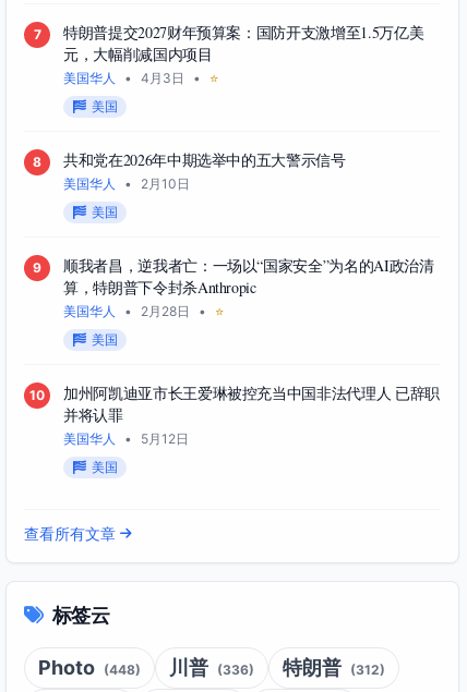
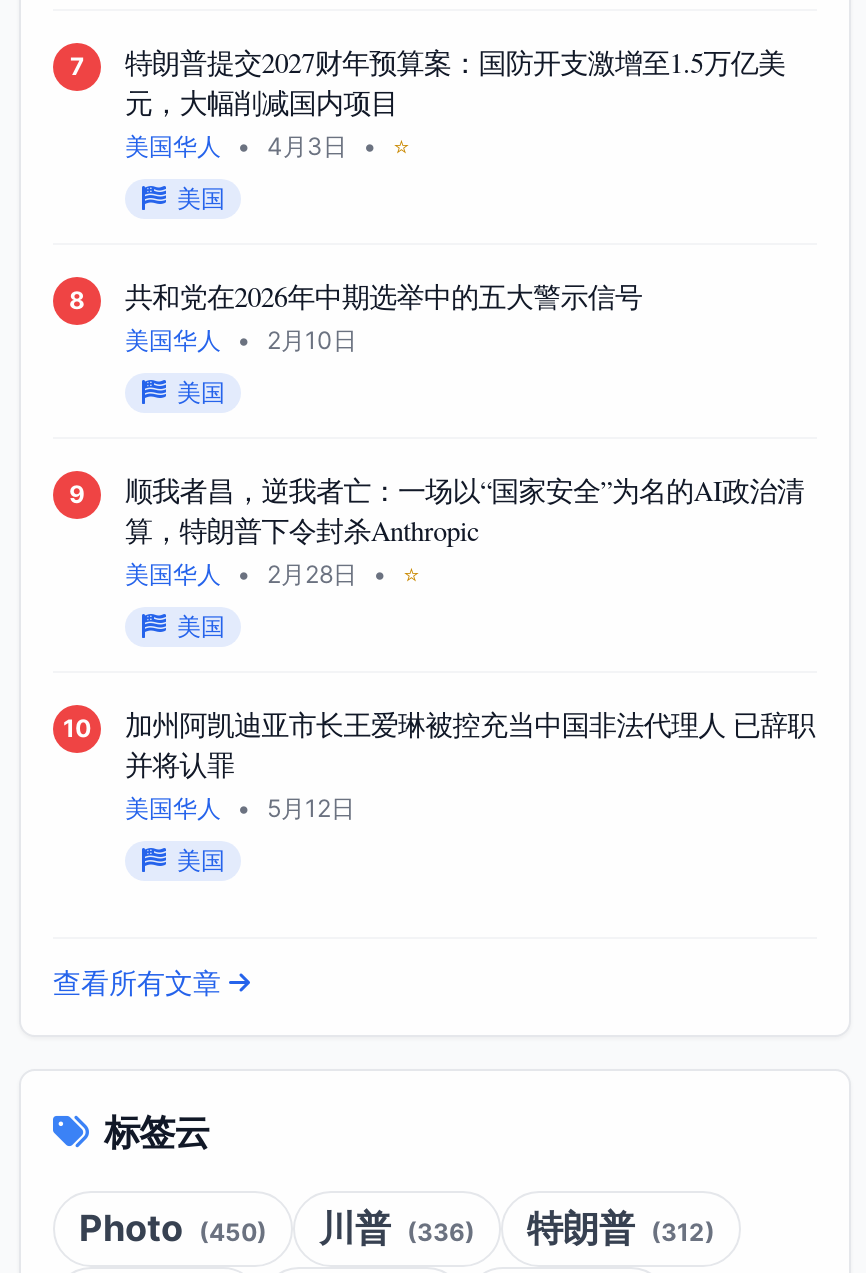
- Photo (448) 川普 (336) 特朗普 (312)
+ Photo (450) 川普 (336) 特朗普 (312)
